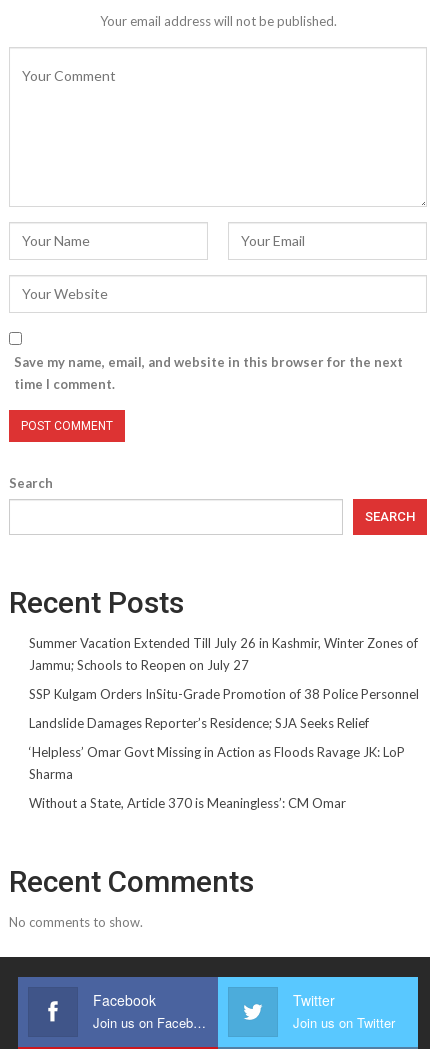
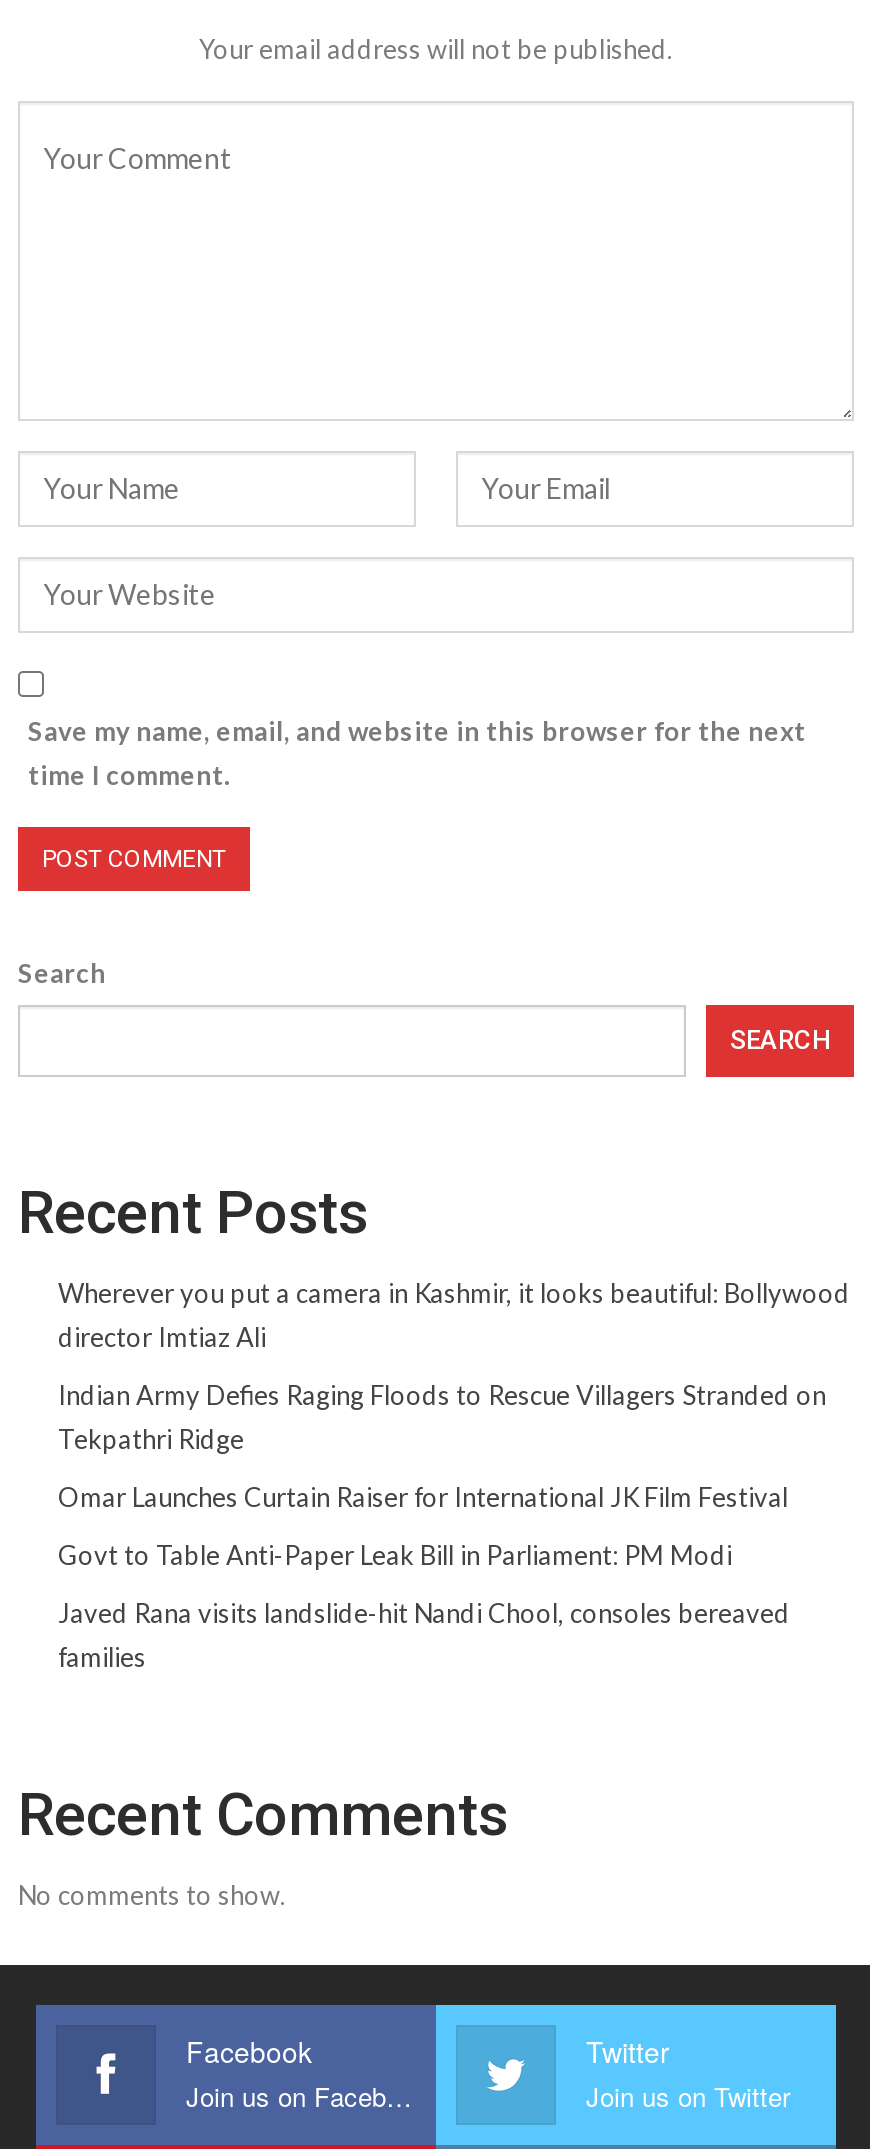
- Summer Vacation Extended Till July 26 in Kashmir, Winter Zones of
- Jammu; Schools to Reopen on July 27
+ Wherever you put a camera in Kashmir, it looks beautiful: Bollywood
+ director Imtiaz Ali

- SSP Kulgam Orders InSitu-Grade Promotion of 38 Police Personnel
+ Indian Army Defies Raging Floods to Rescue Villagers Stranded on
+ Tekpathri Ridge

- Landslide Damages Reporter’s Residence; SJA Seeks Relief
+ Omar Launches Curtain Raiser for International JK Film Festival

- ‘Helpless’ Omar Govt Missing in Action as Floods Ravage JK: LoP
- Sharma
+ Govt to Table Anti-Paper Leak Bill in Parliament: PM Modi

- Without a State, Article 370 is Meaningless’: CM Omar
+ Javed Rana visits landslide-hit Nandi Chool, consoles bereaved
+ families
